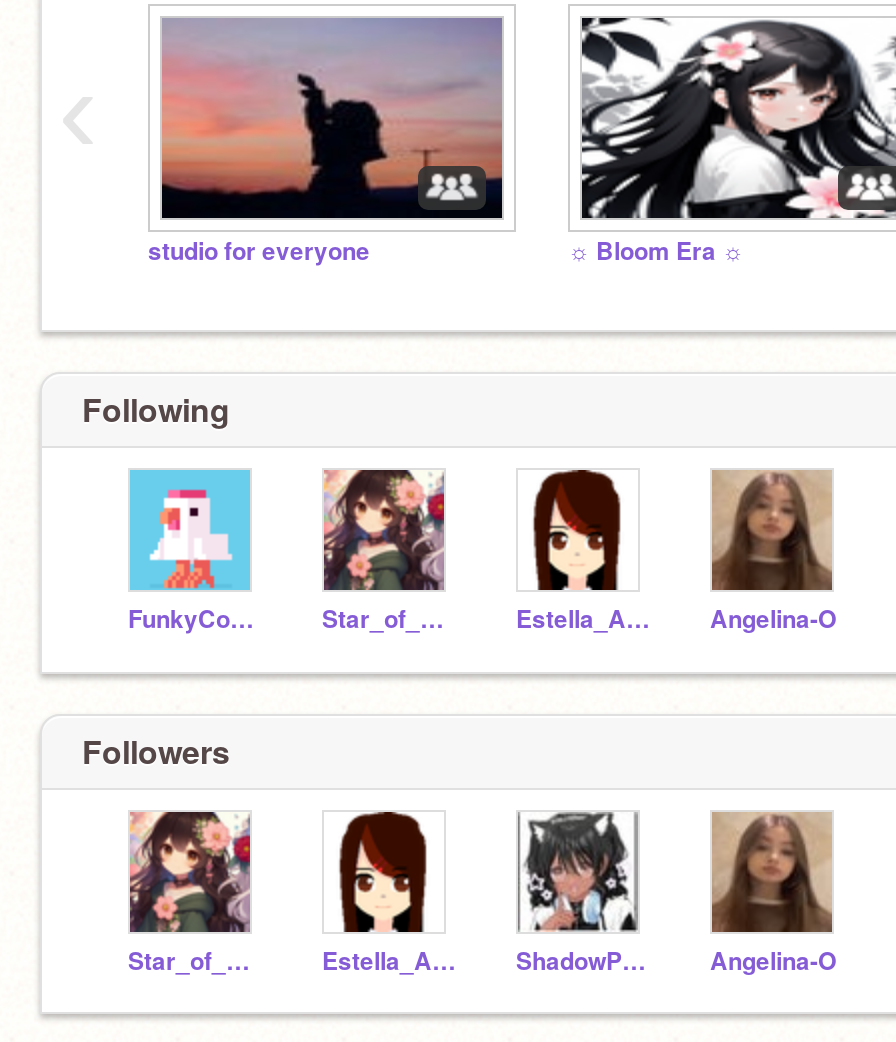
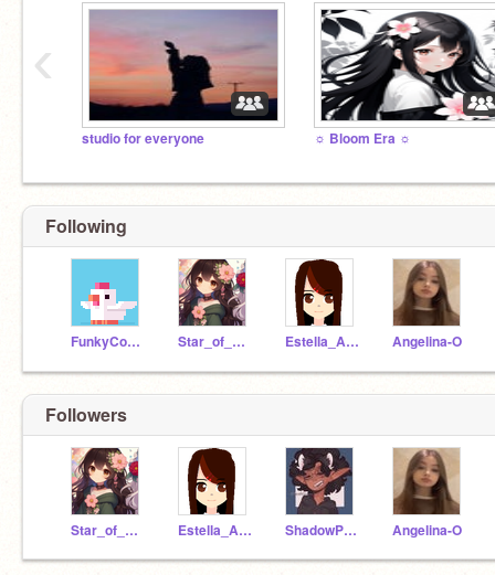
- [image]
+ [image]

- [image]
+ [image]
